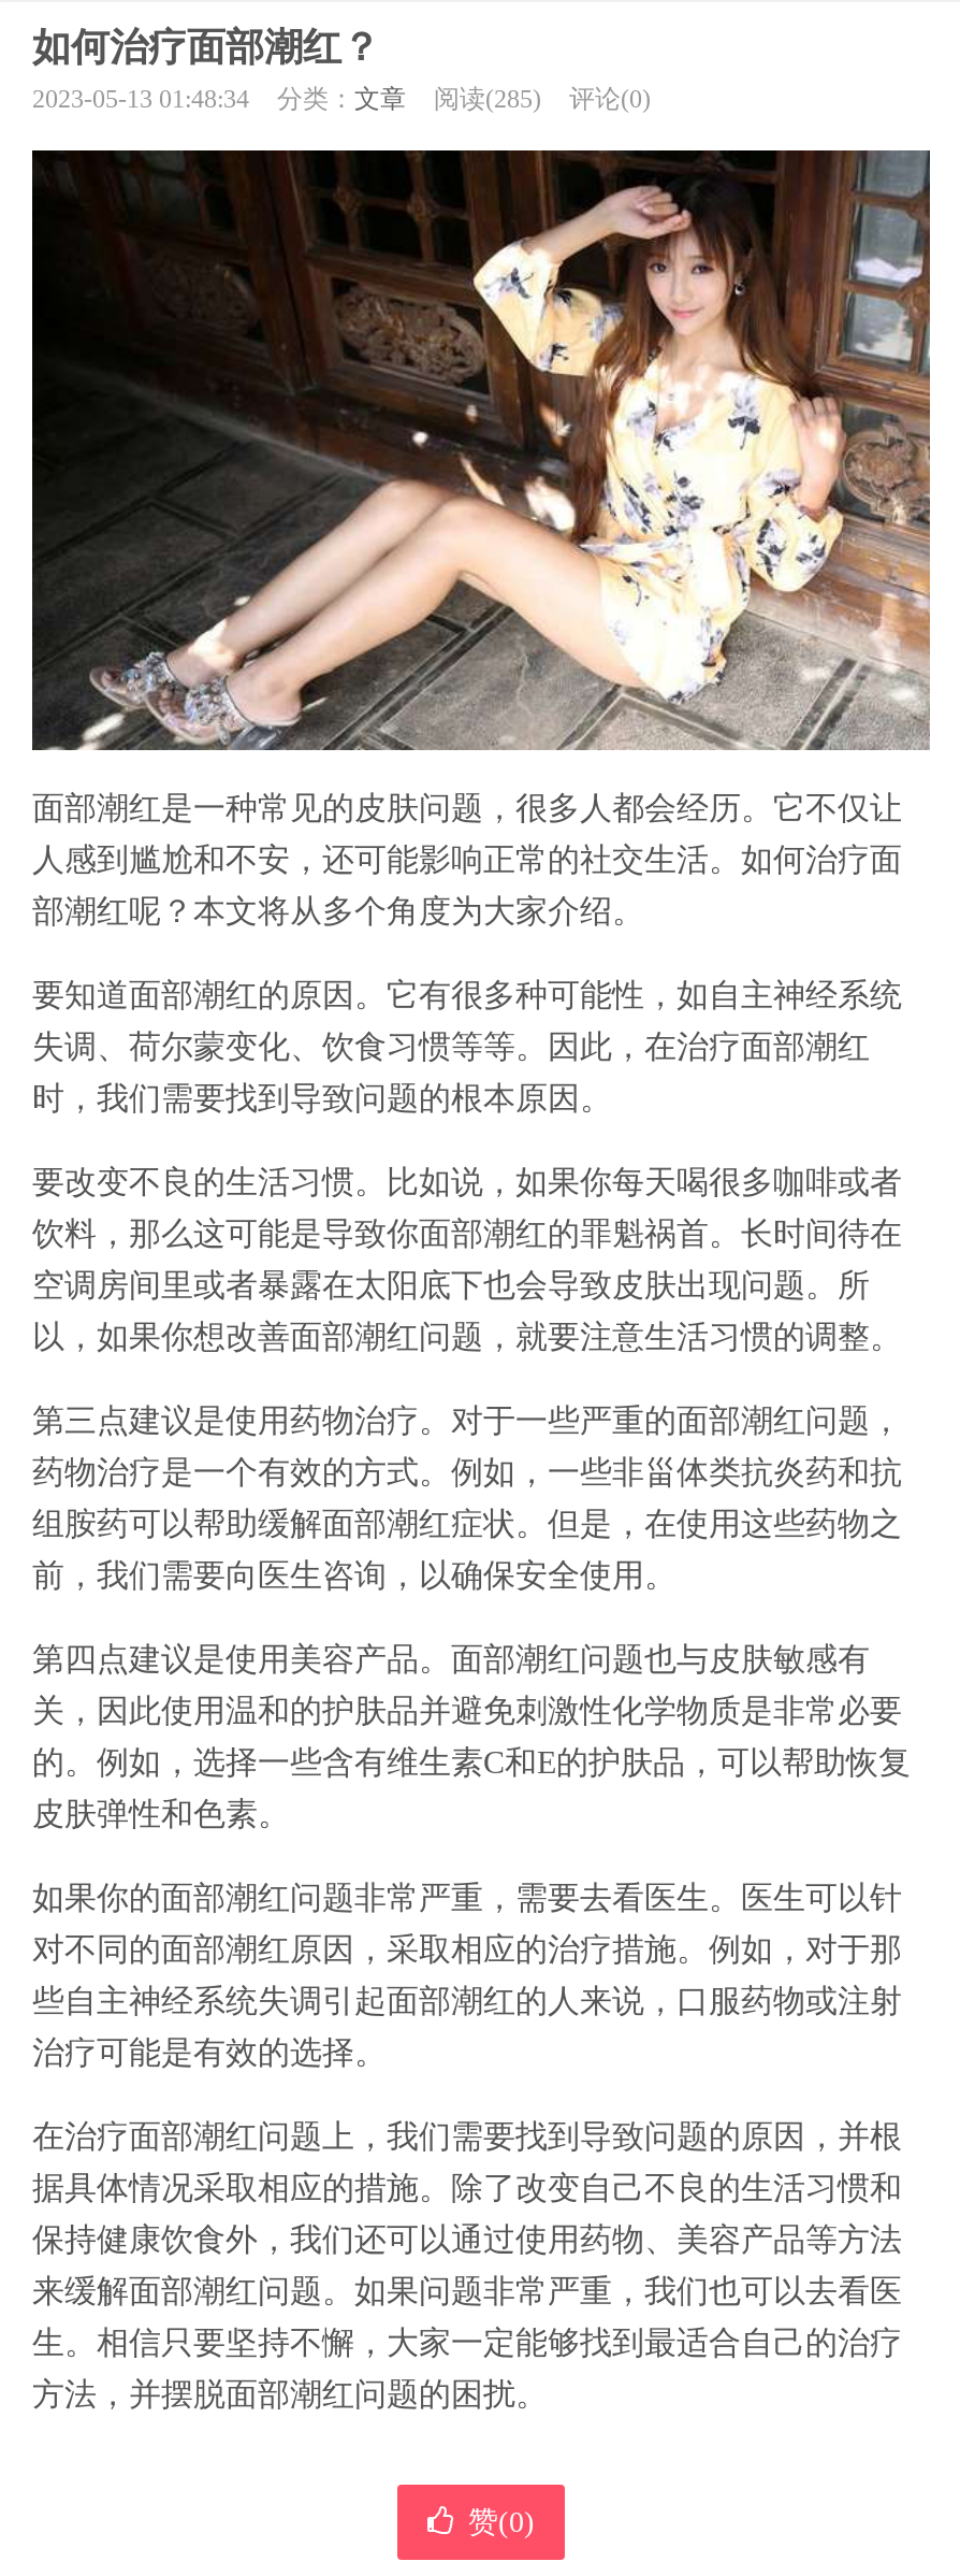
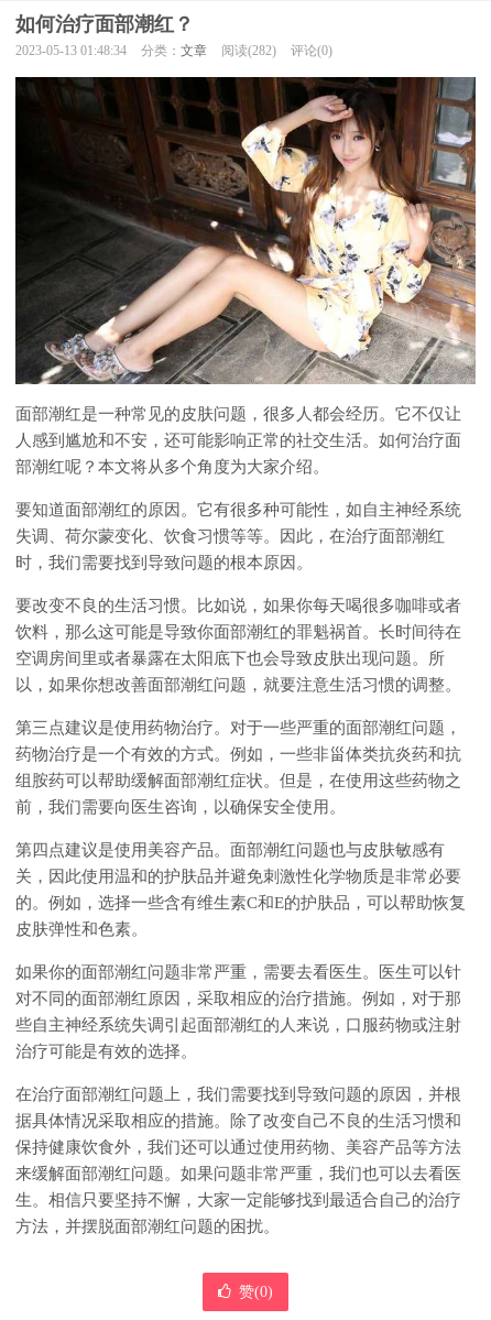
- 2023-05-13 01:48:34 分类：文章 阅读(285) 评论(0)
+ 2023-05-13 01:48:34 分类：文章 阅读(282) 评论(0)
